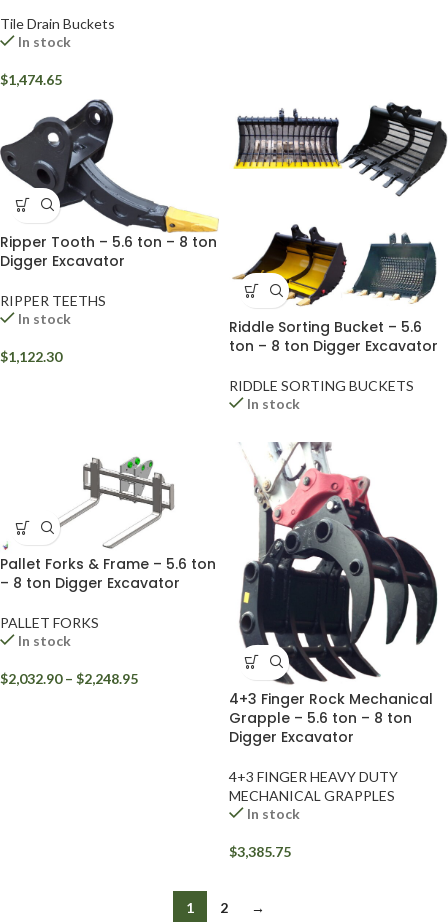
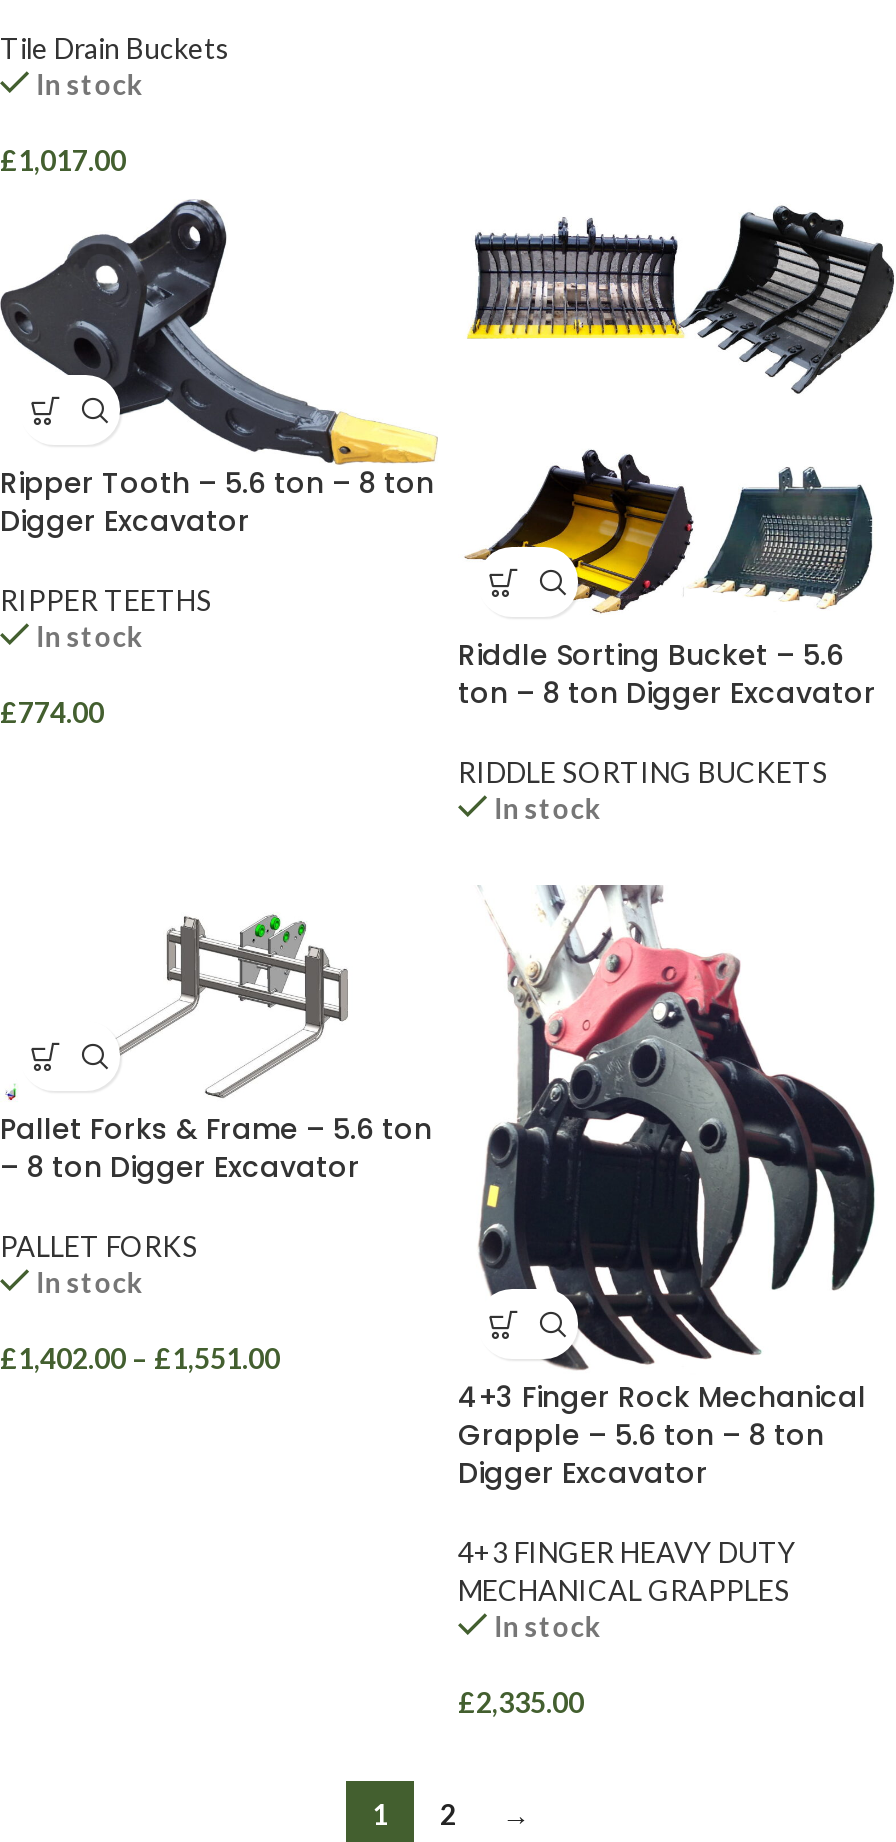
- $1,474.65
+ £1,017.00

- $1,122.30
+ £774.00

- $2,032.90 – $2,248.95
+ £1,402.00 – £1,551.00

- $3,385.75
+ £2,335.00
